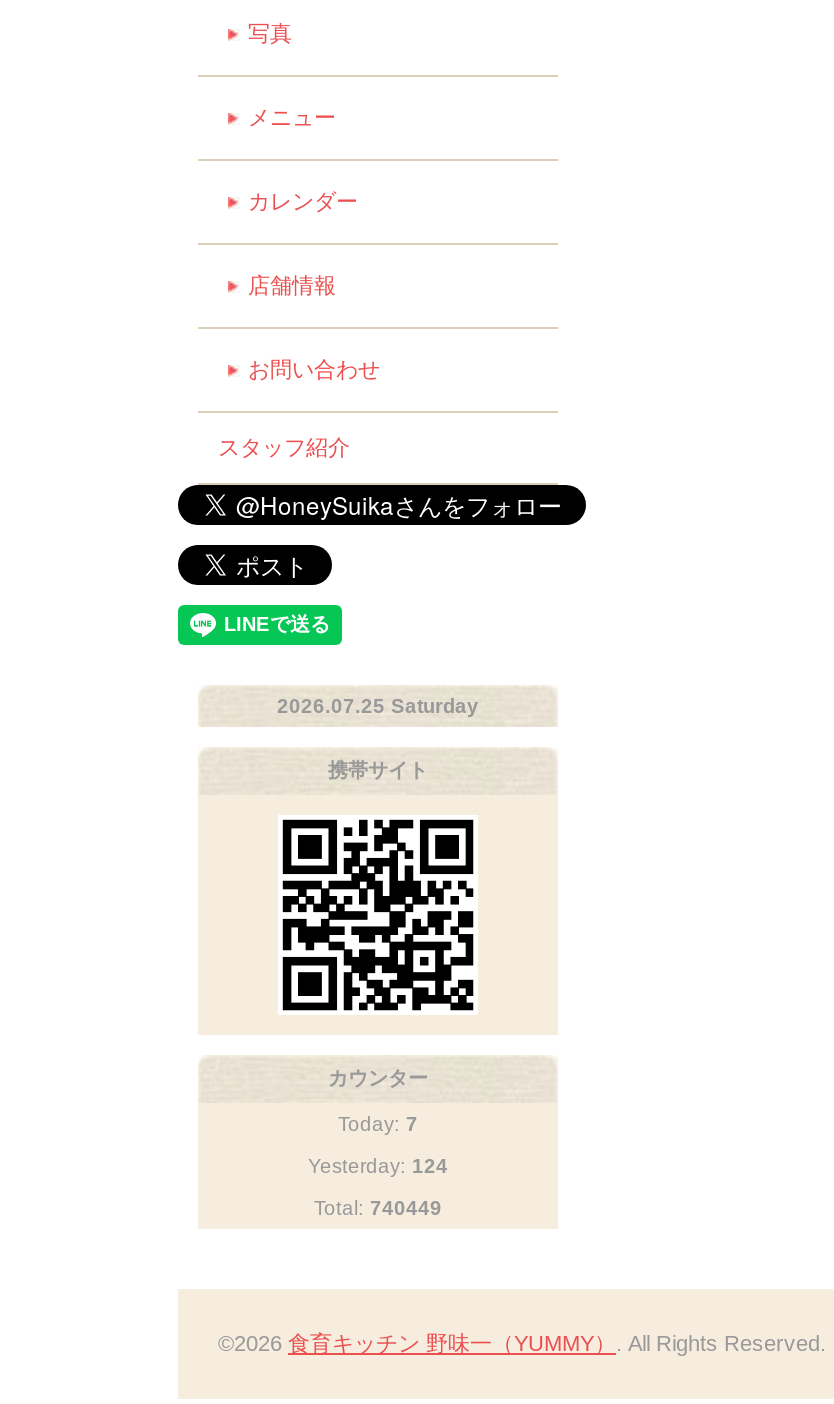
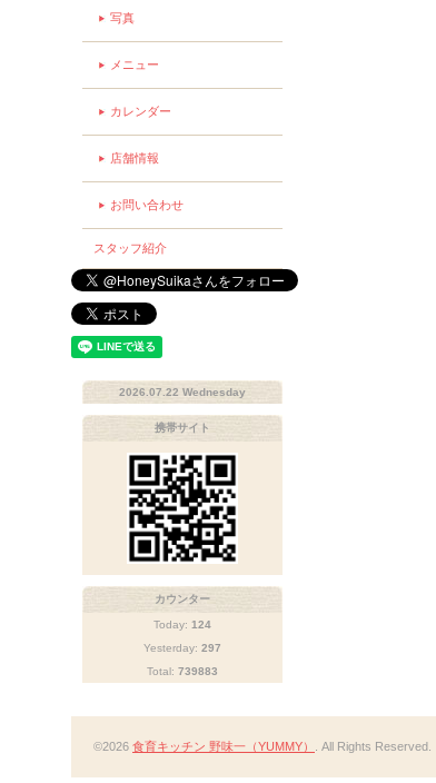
- 2026.07.25 Saturday
+ 2026.07.22 Wednesday

- Today: 7
+ Today: 124

- Yesterday: 124
+ Yesterday: 297

- Total: 740449
+ Total: 739883
